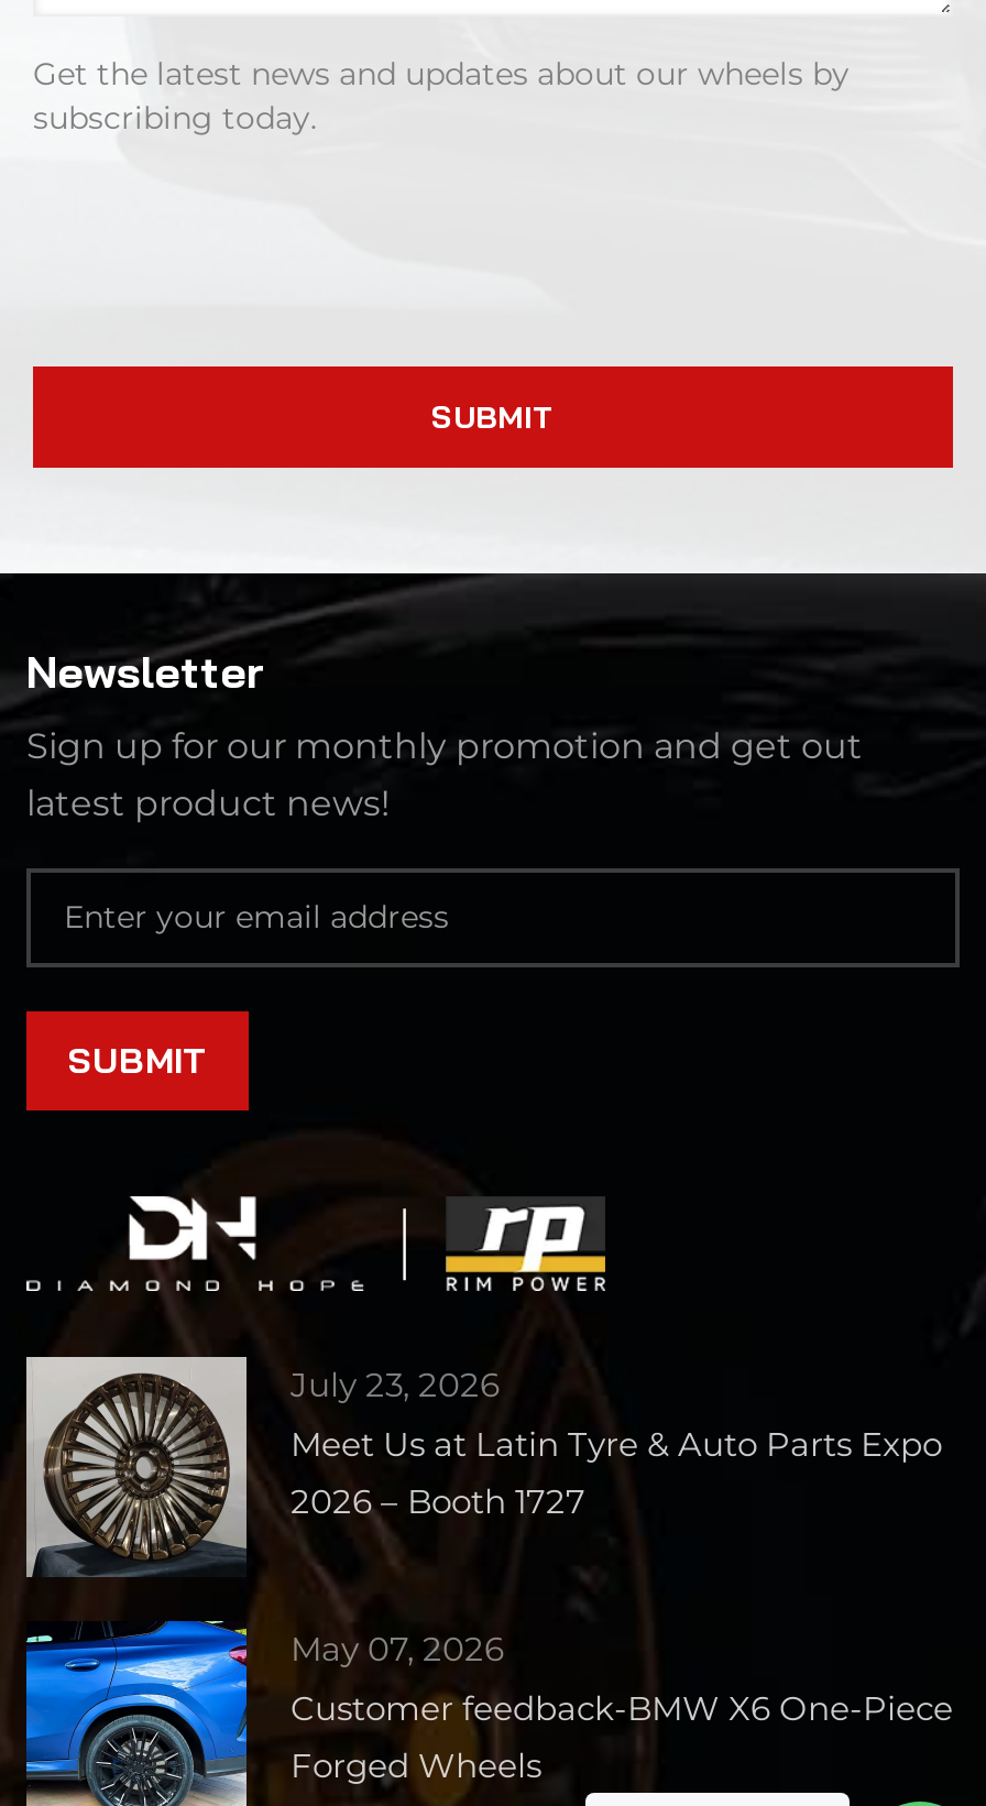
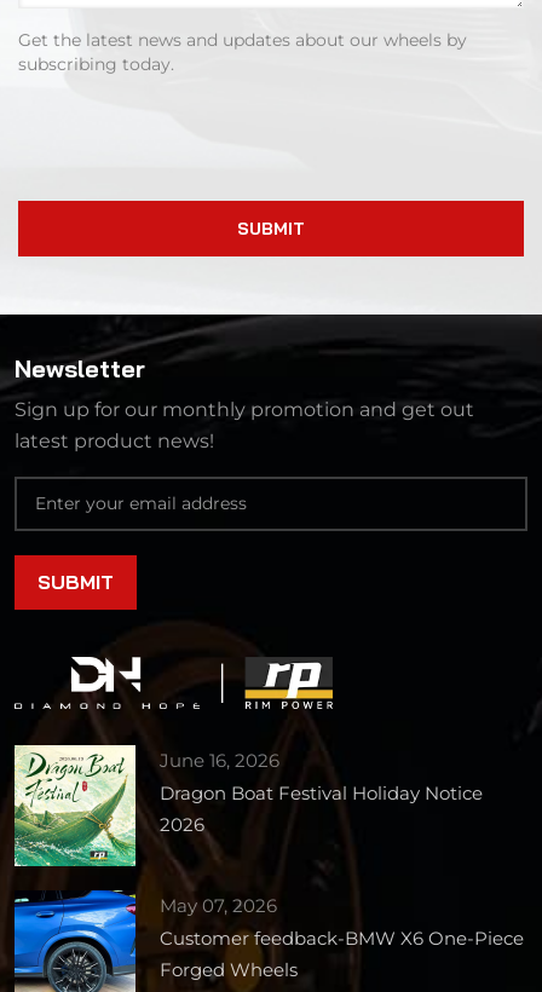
- [image]
- July 23, 2026
- Meet Us at Latin Tyre & Auto Parts Expo
- 2026 – Booth 1727
+ [image]
+ June 16, 2026
+ Dragon Boat Festival Holiday Notice
+ 2026
